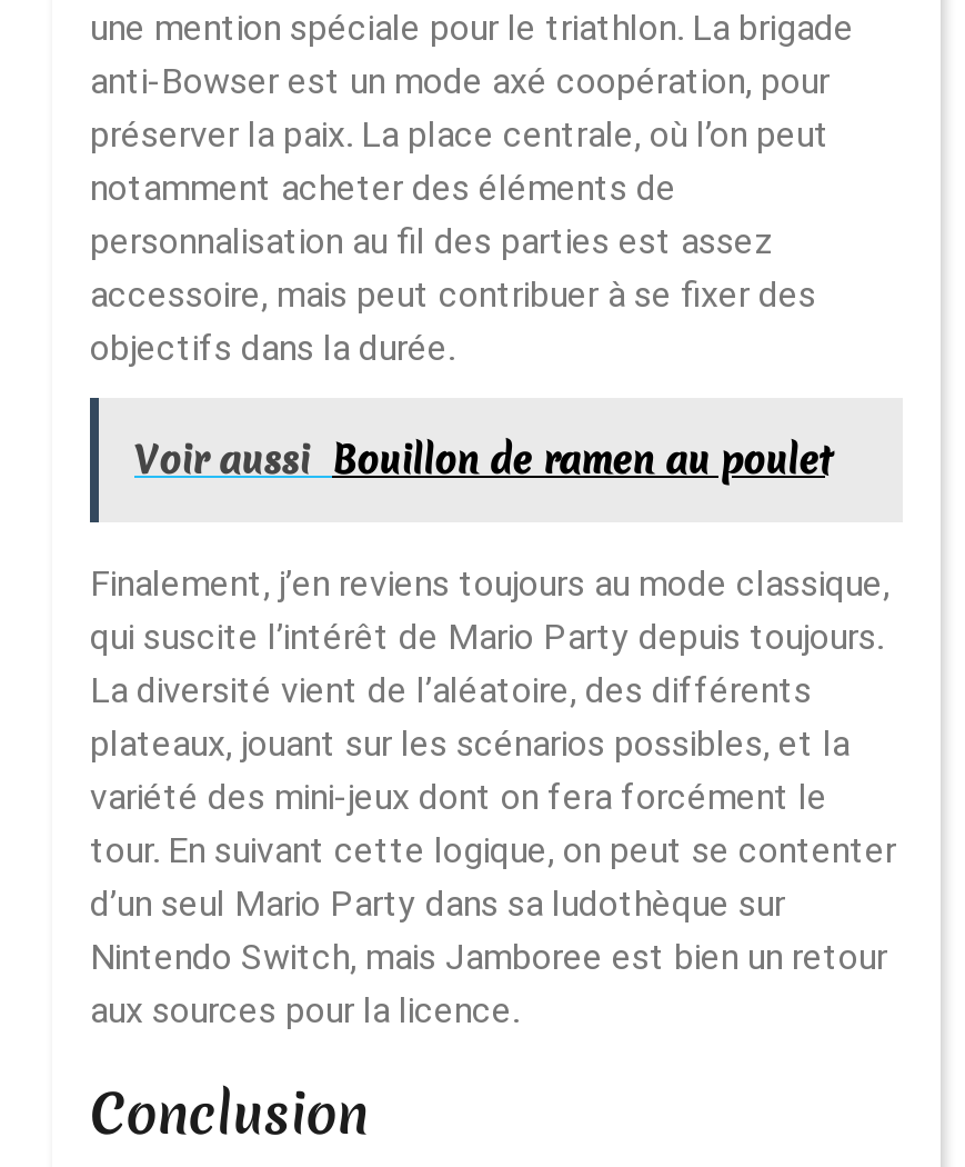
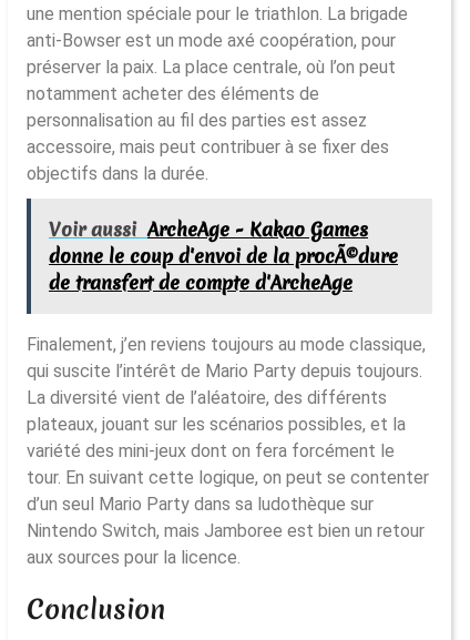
- Voir aussi Bouillon de ramen au poulet
+ Voir aussi ArcheAge - Kakao Games
+ donne le coup d'envoi de la procÃ©dure
+ de transfert de compte d'ArcheAge
